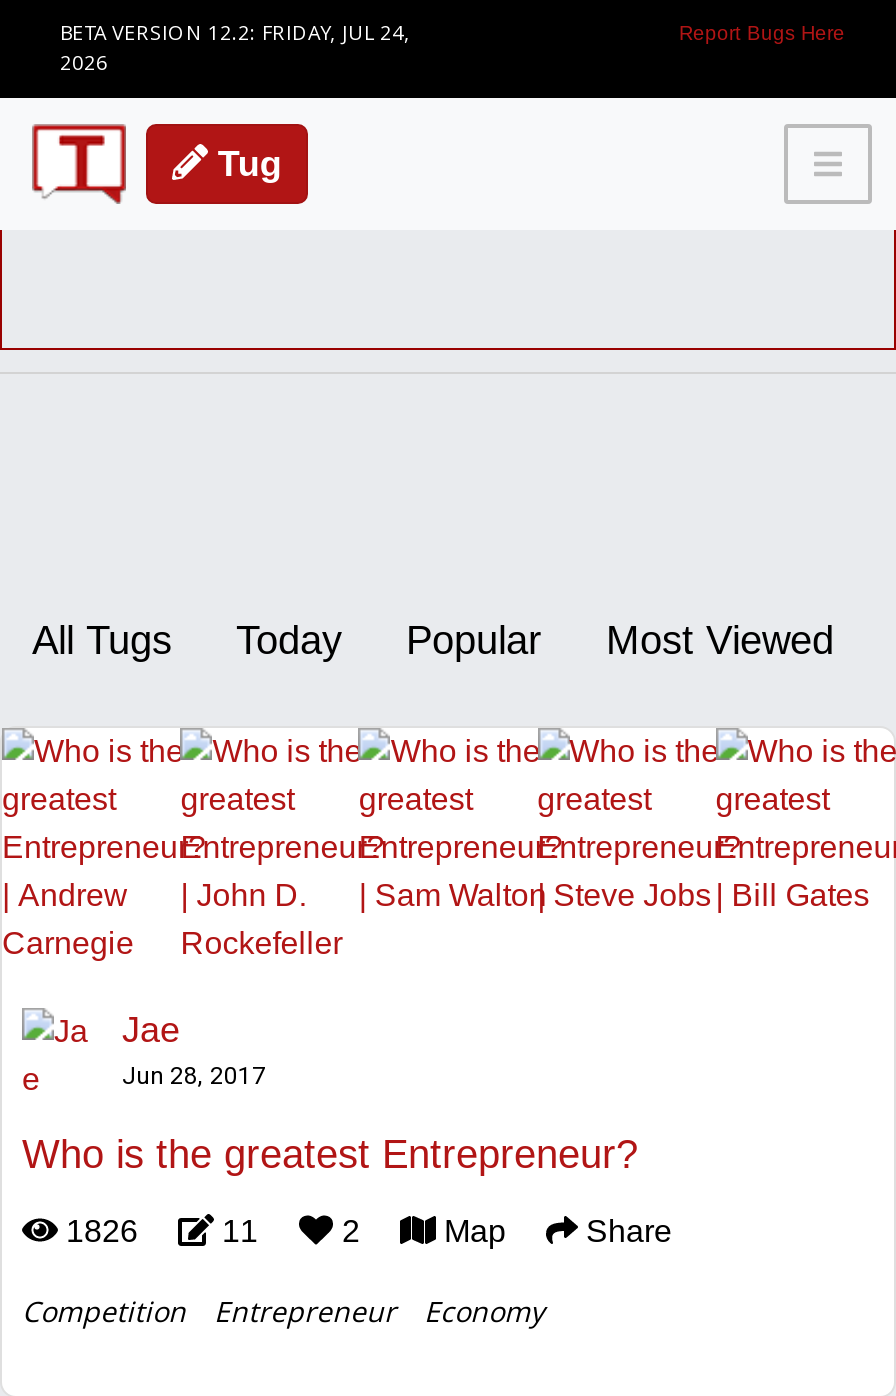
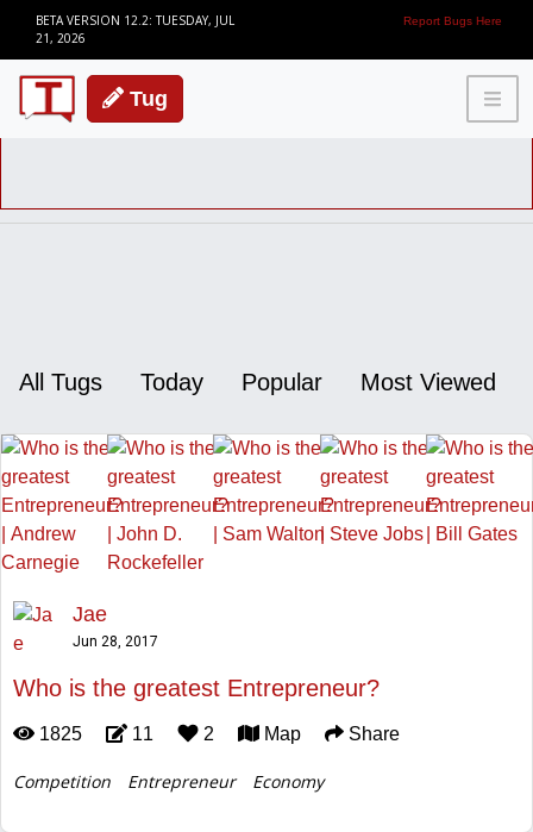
- BETA VERSION 12.2: FRIDAY, JUL 24,
- 2026
+ BETA VERSION 12.2: TUESDAY, JUL
+ 21, 2026

- 1826
+ 1825
